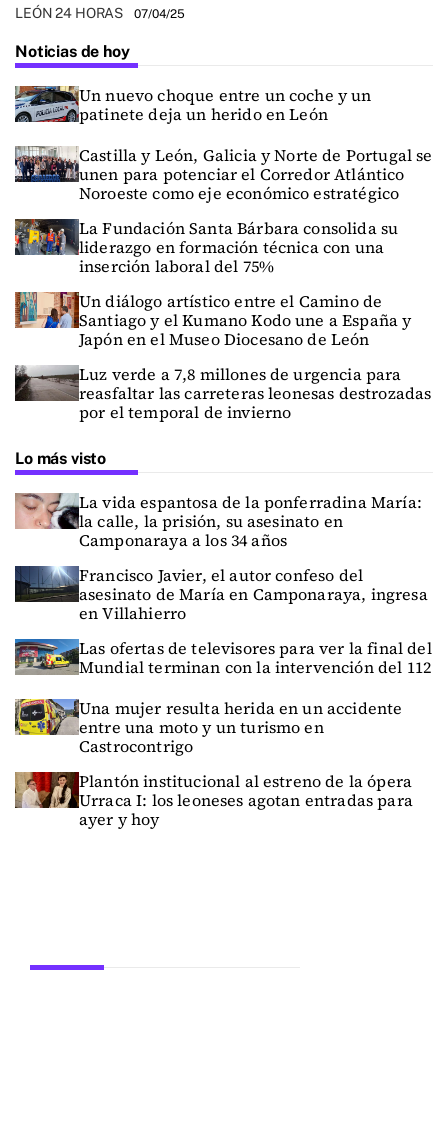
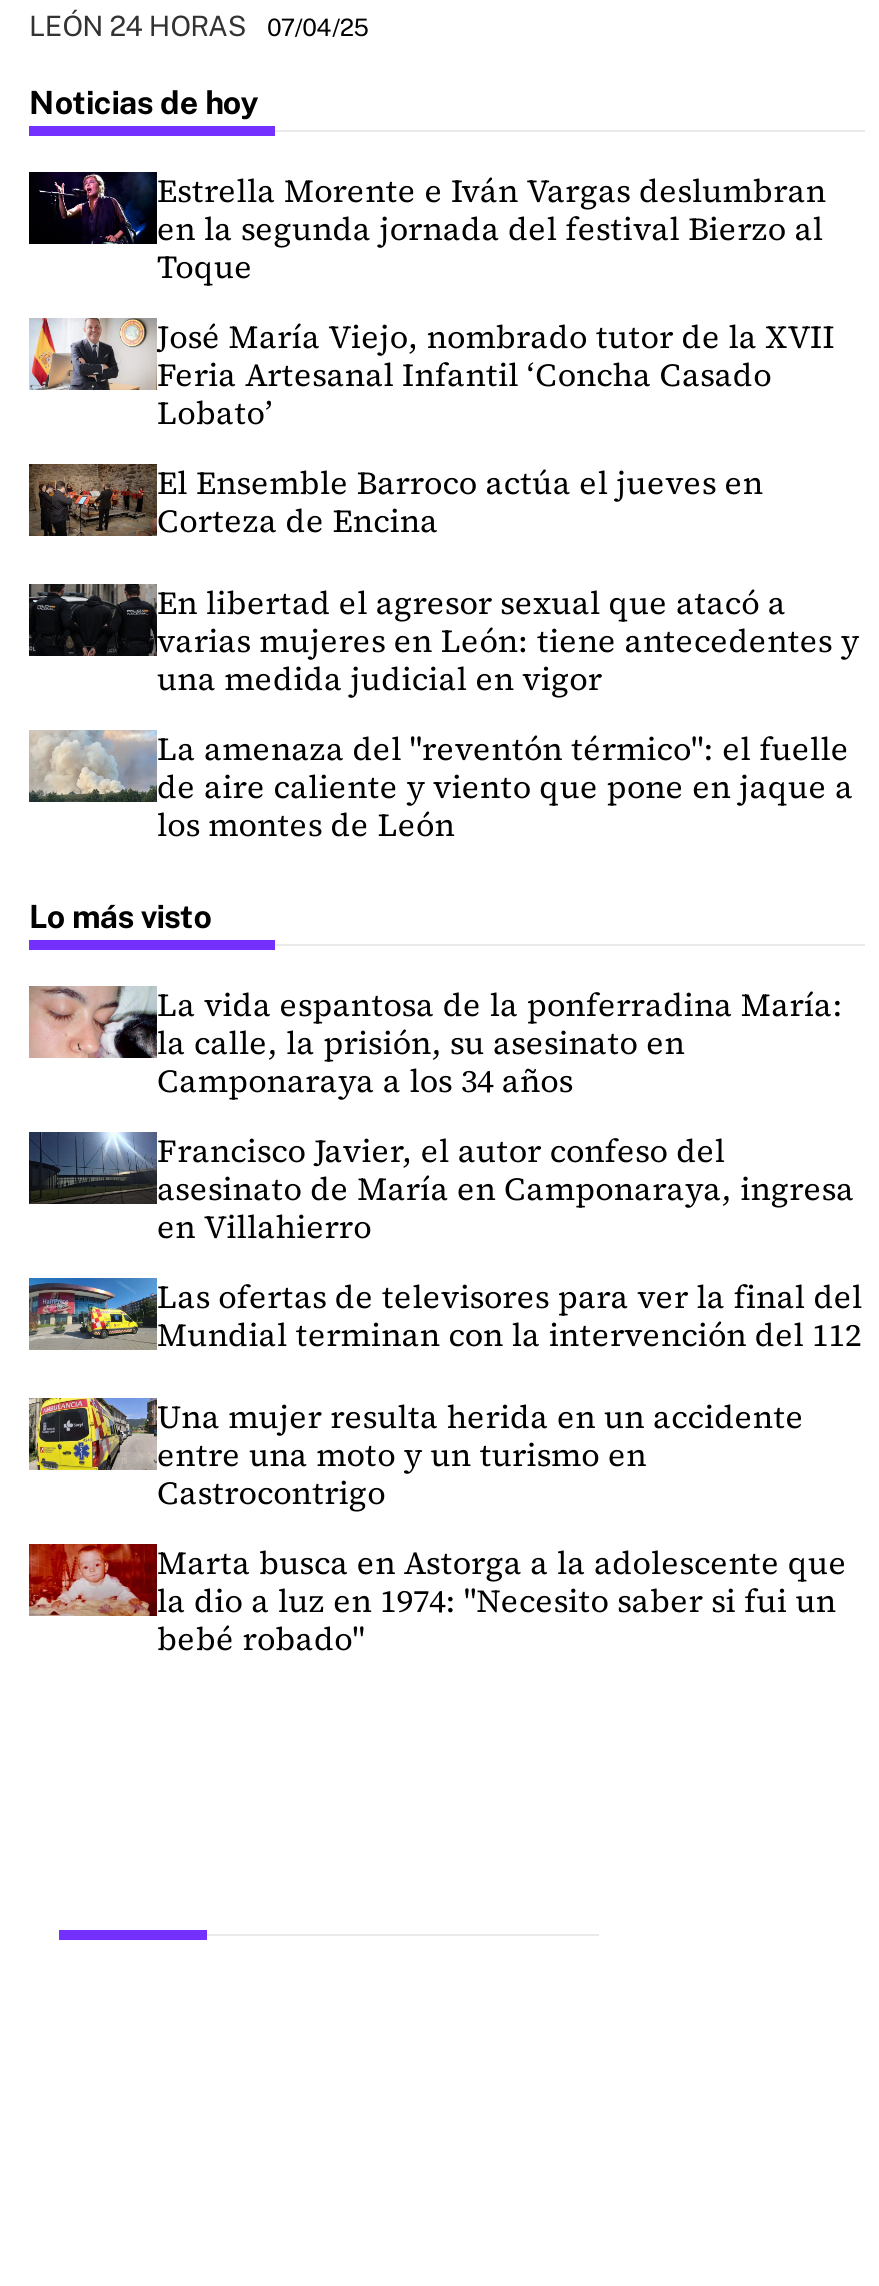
- [image]
- Un nuevo choque entre un coche y un
- patinete deja un herido en León
+ [image]
+ Estrella Morente e Iván Vargas deslumbran
+ en la segunda jornada del festival Bierzo al
+ Toque

- [image]
- Castilla y León, Galicia y Norte de Portugal se
- unen para potenciar el Corredor Atlántico
- Noroeste como eje económico estratégico
+ [image]
+ José María Viejo, nombrado tutor de la XVII
+ Feria Artesanal Infantil ‘Concha Casado
+ Lobato’

- [image]
- La Fundación Santa Bárbara consolida su
- liderazgo en formación técnica con una
- inserción laboral del 75%
+ [image]
+ El Ensemble Barroco actúa el jueves en
+ Corteza de Encina

- [image]
- Un diálogo artístico entre el Camino de
- Santiago y el Kumano Kodo une a España y
- Japón en el Museo Diocesano de León
+ [image]
+ En libertad el agresor sexual que atacó a
+ varias mujeres en León: tiene antecedentes y
+ una medida judicial en vigor

- [image]
- Luz verde a 7,8 millones de urgencia para
- reasfaltar las carreteras leonesas destrozadas
- por el temporal de invierno
+ [image]
+ La amenaza del "reventón térmico": el fuelle
+ de aire caliente y viento que pone en jaque a
+ los montes de León

- [image]
- Plantón institucional al estreno de la ópera
- Urraca I: los leoneses agotan entradas para
- ayer y hoy
+ [image]
+ Marta busca en Astorga a la adolescente que
+ la dio a luz en 1974: "Necesito saber si fui un
+ bebé robado"
